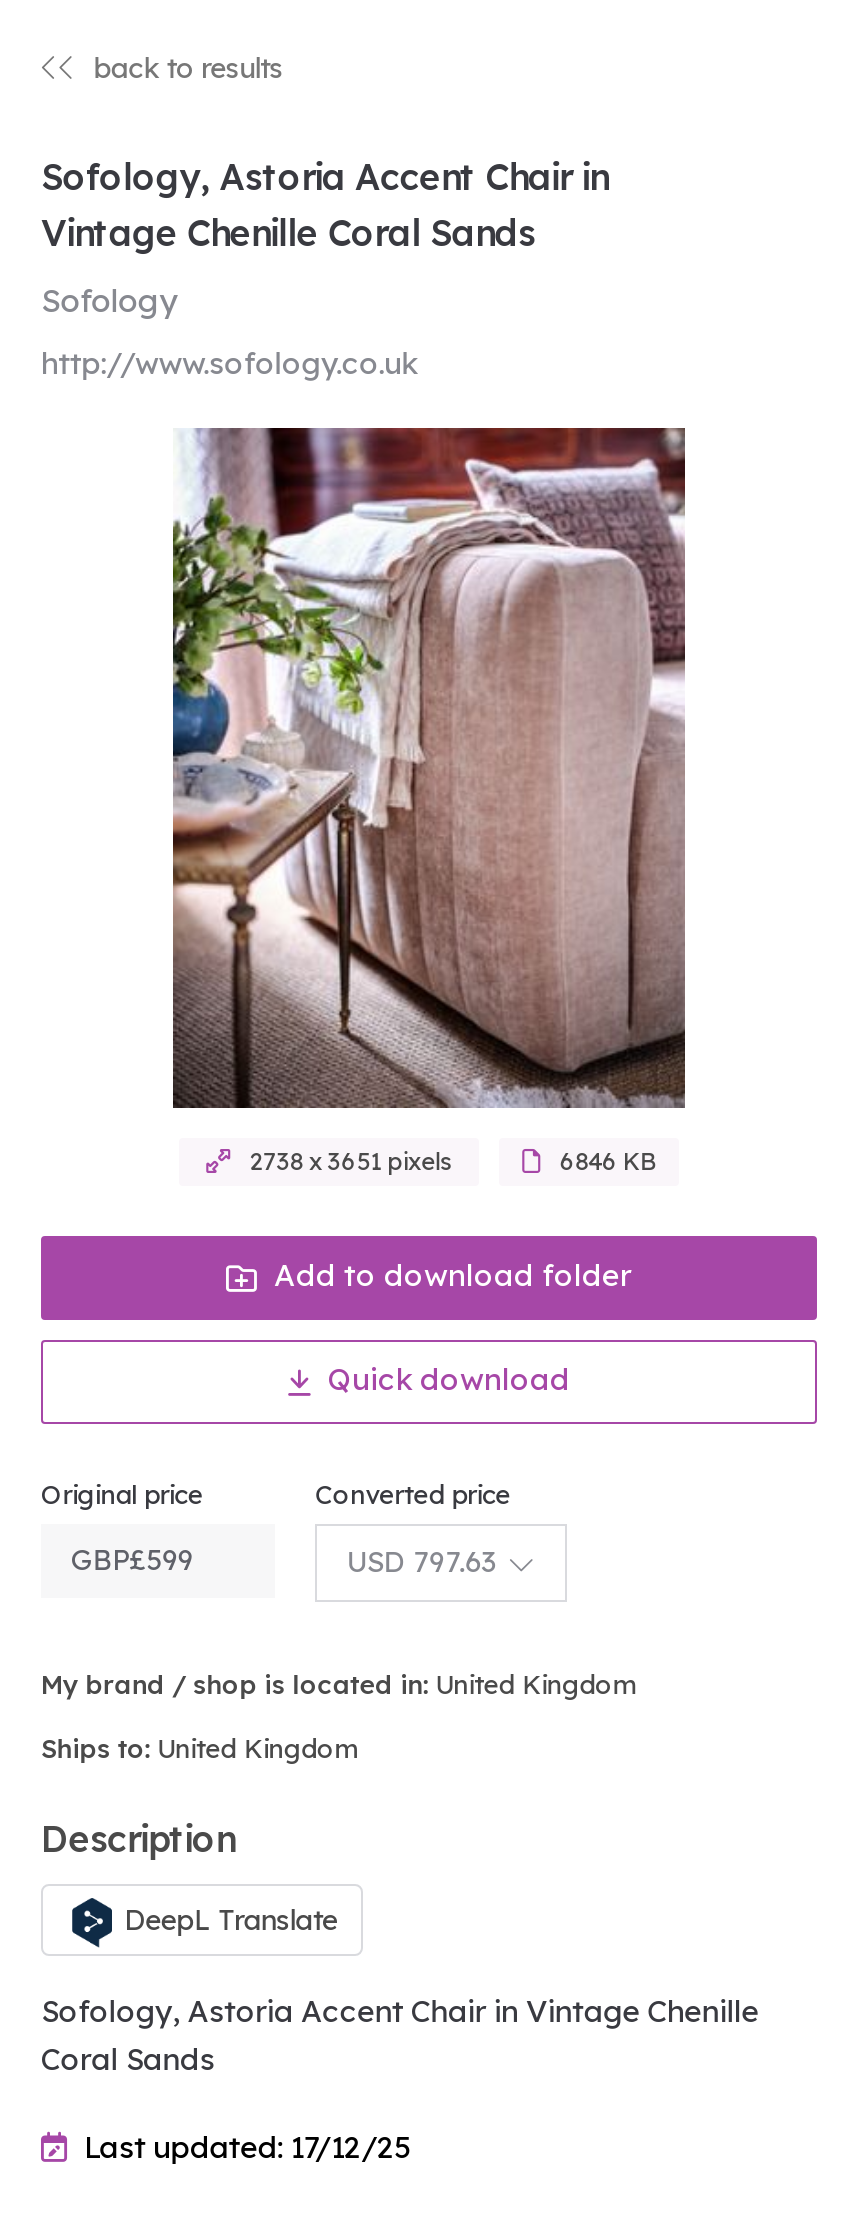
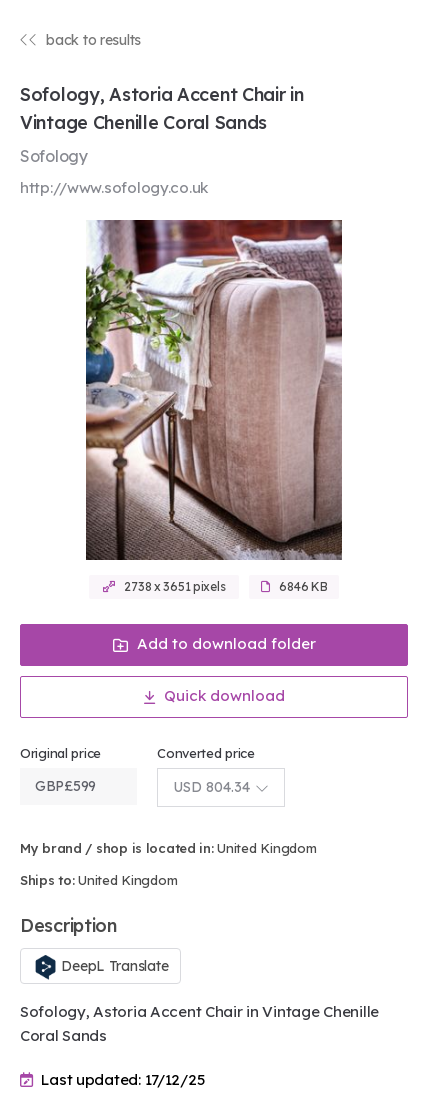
- USD 797.63
+ USD 804.34
